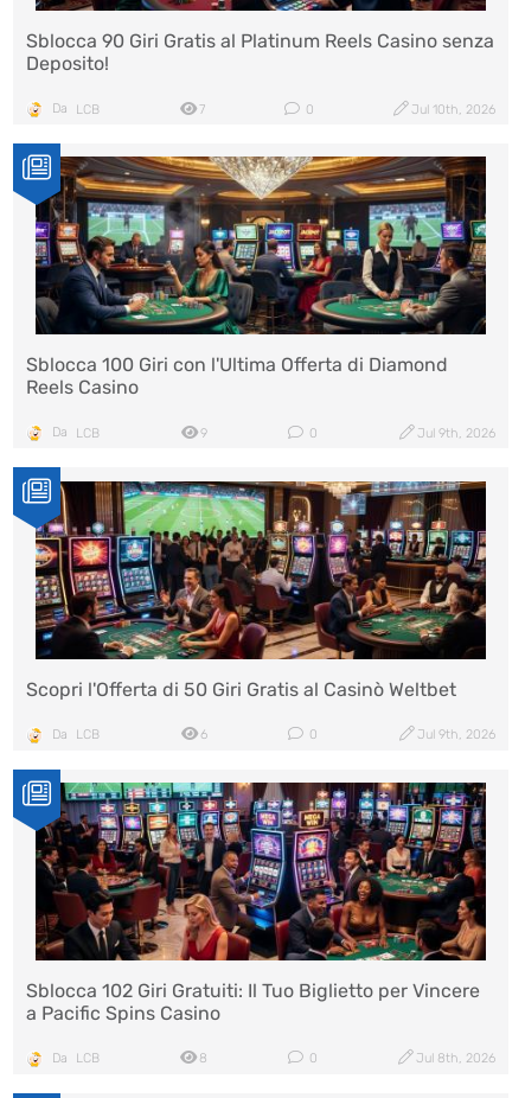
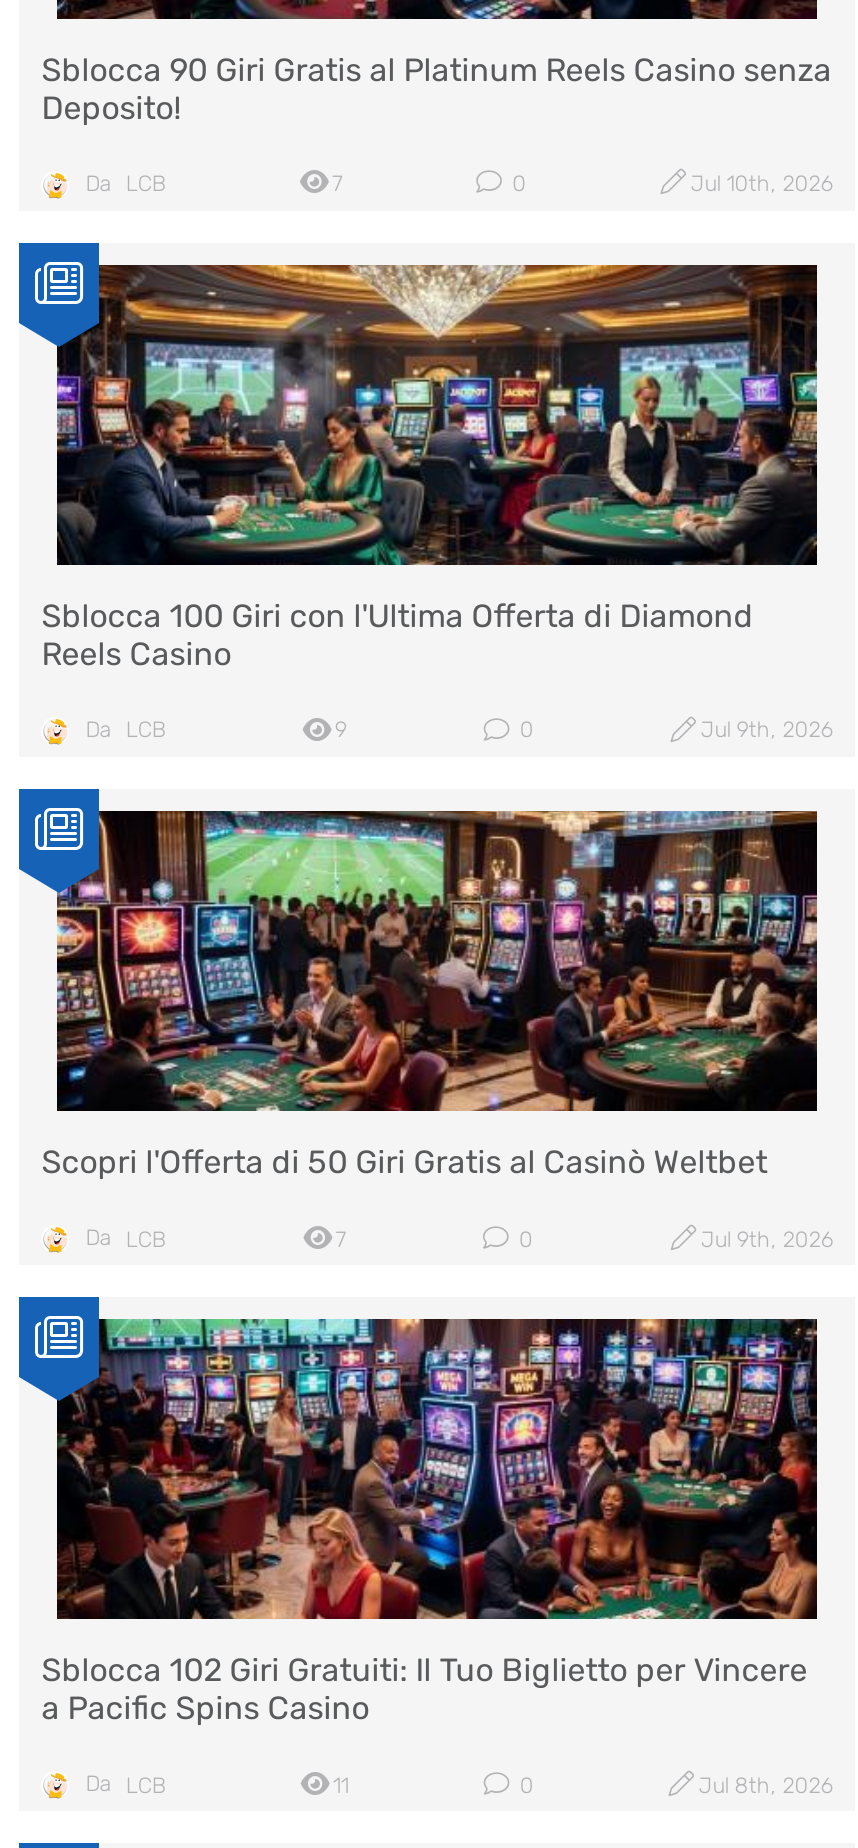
- 6
+ 7

- 8
+ 11
